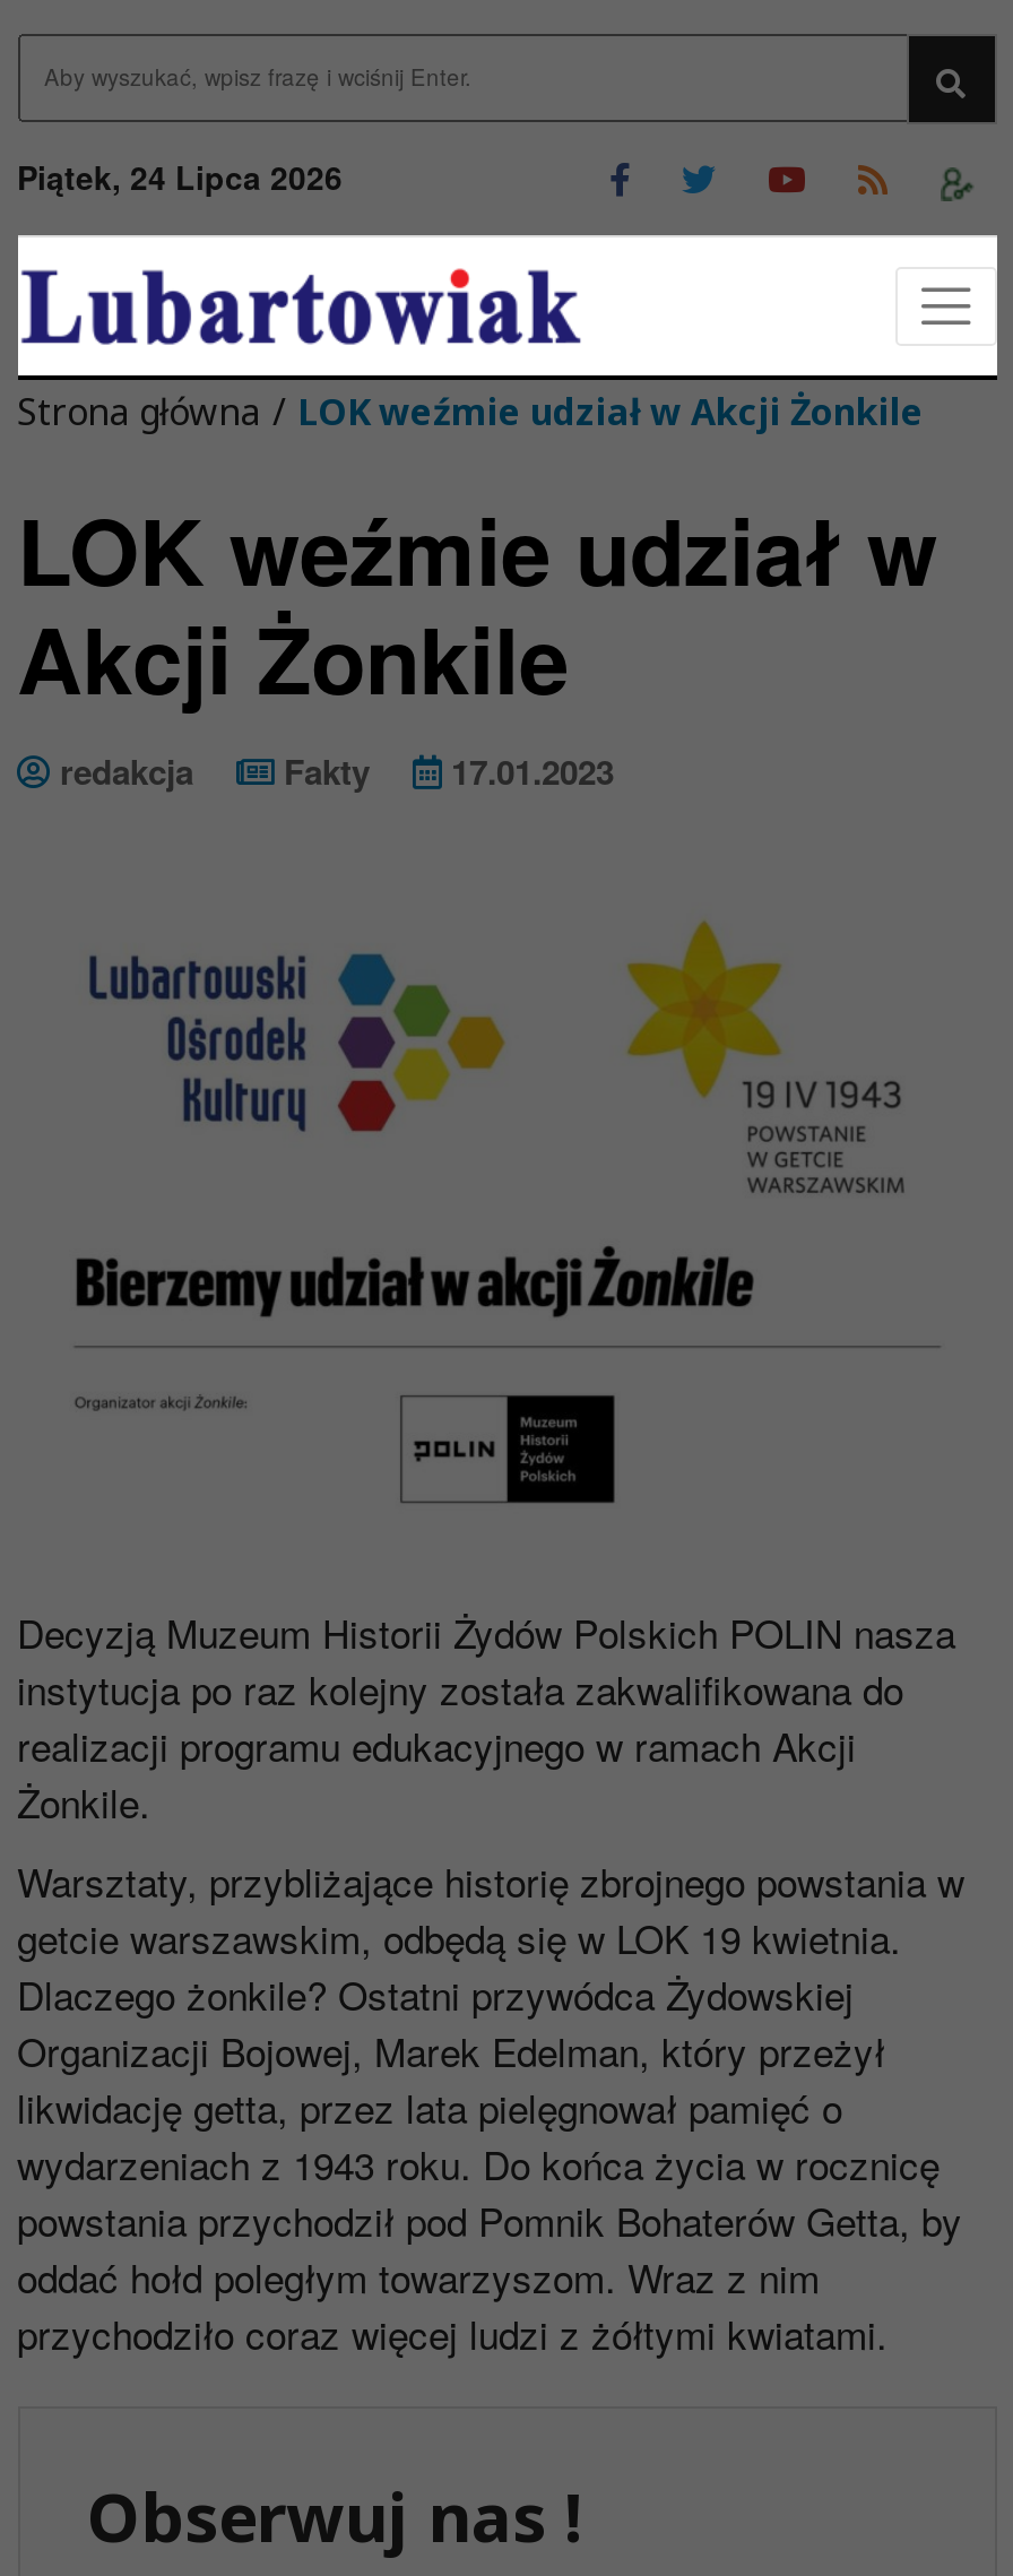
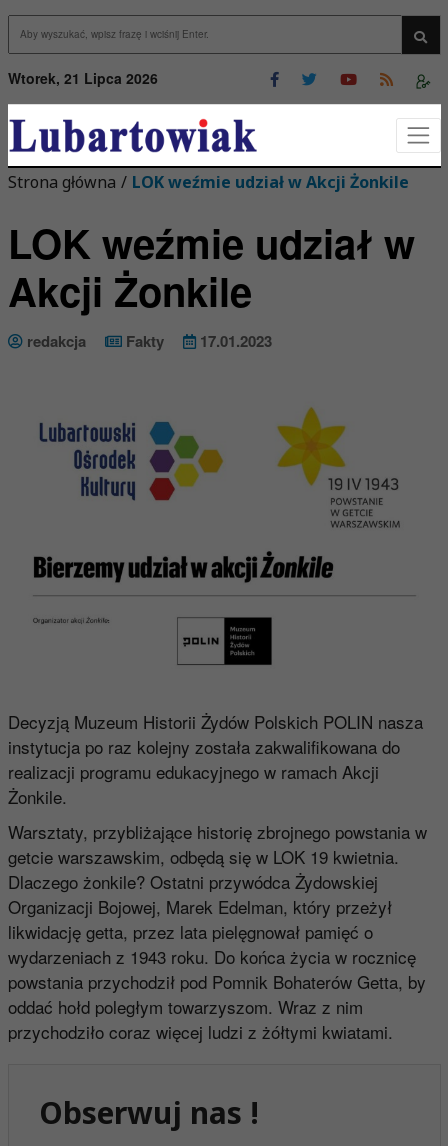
- Piątek, 24 Lipca 2026
+ Wtorek, 21 Lipca 2026
